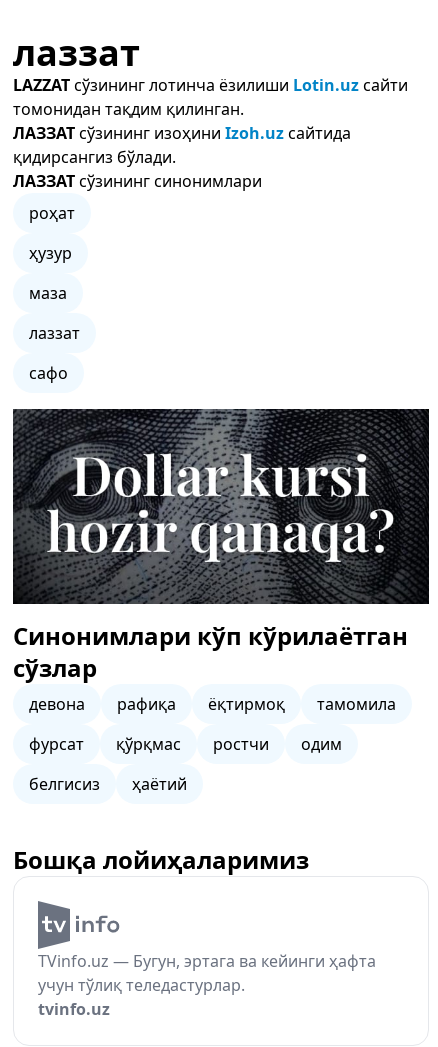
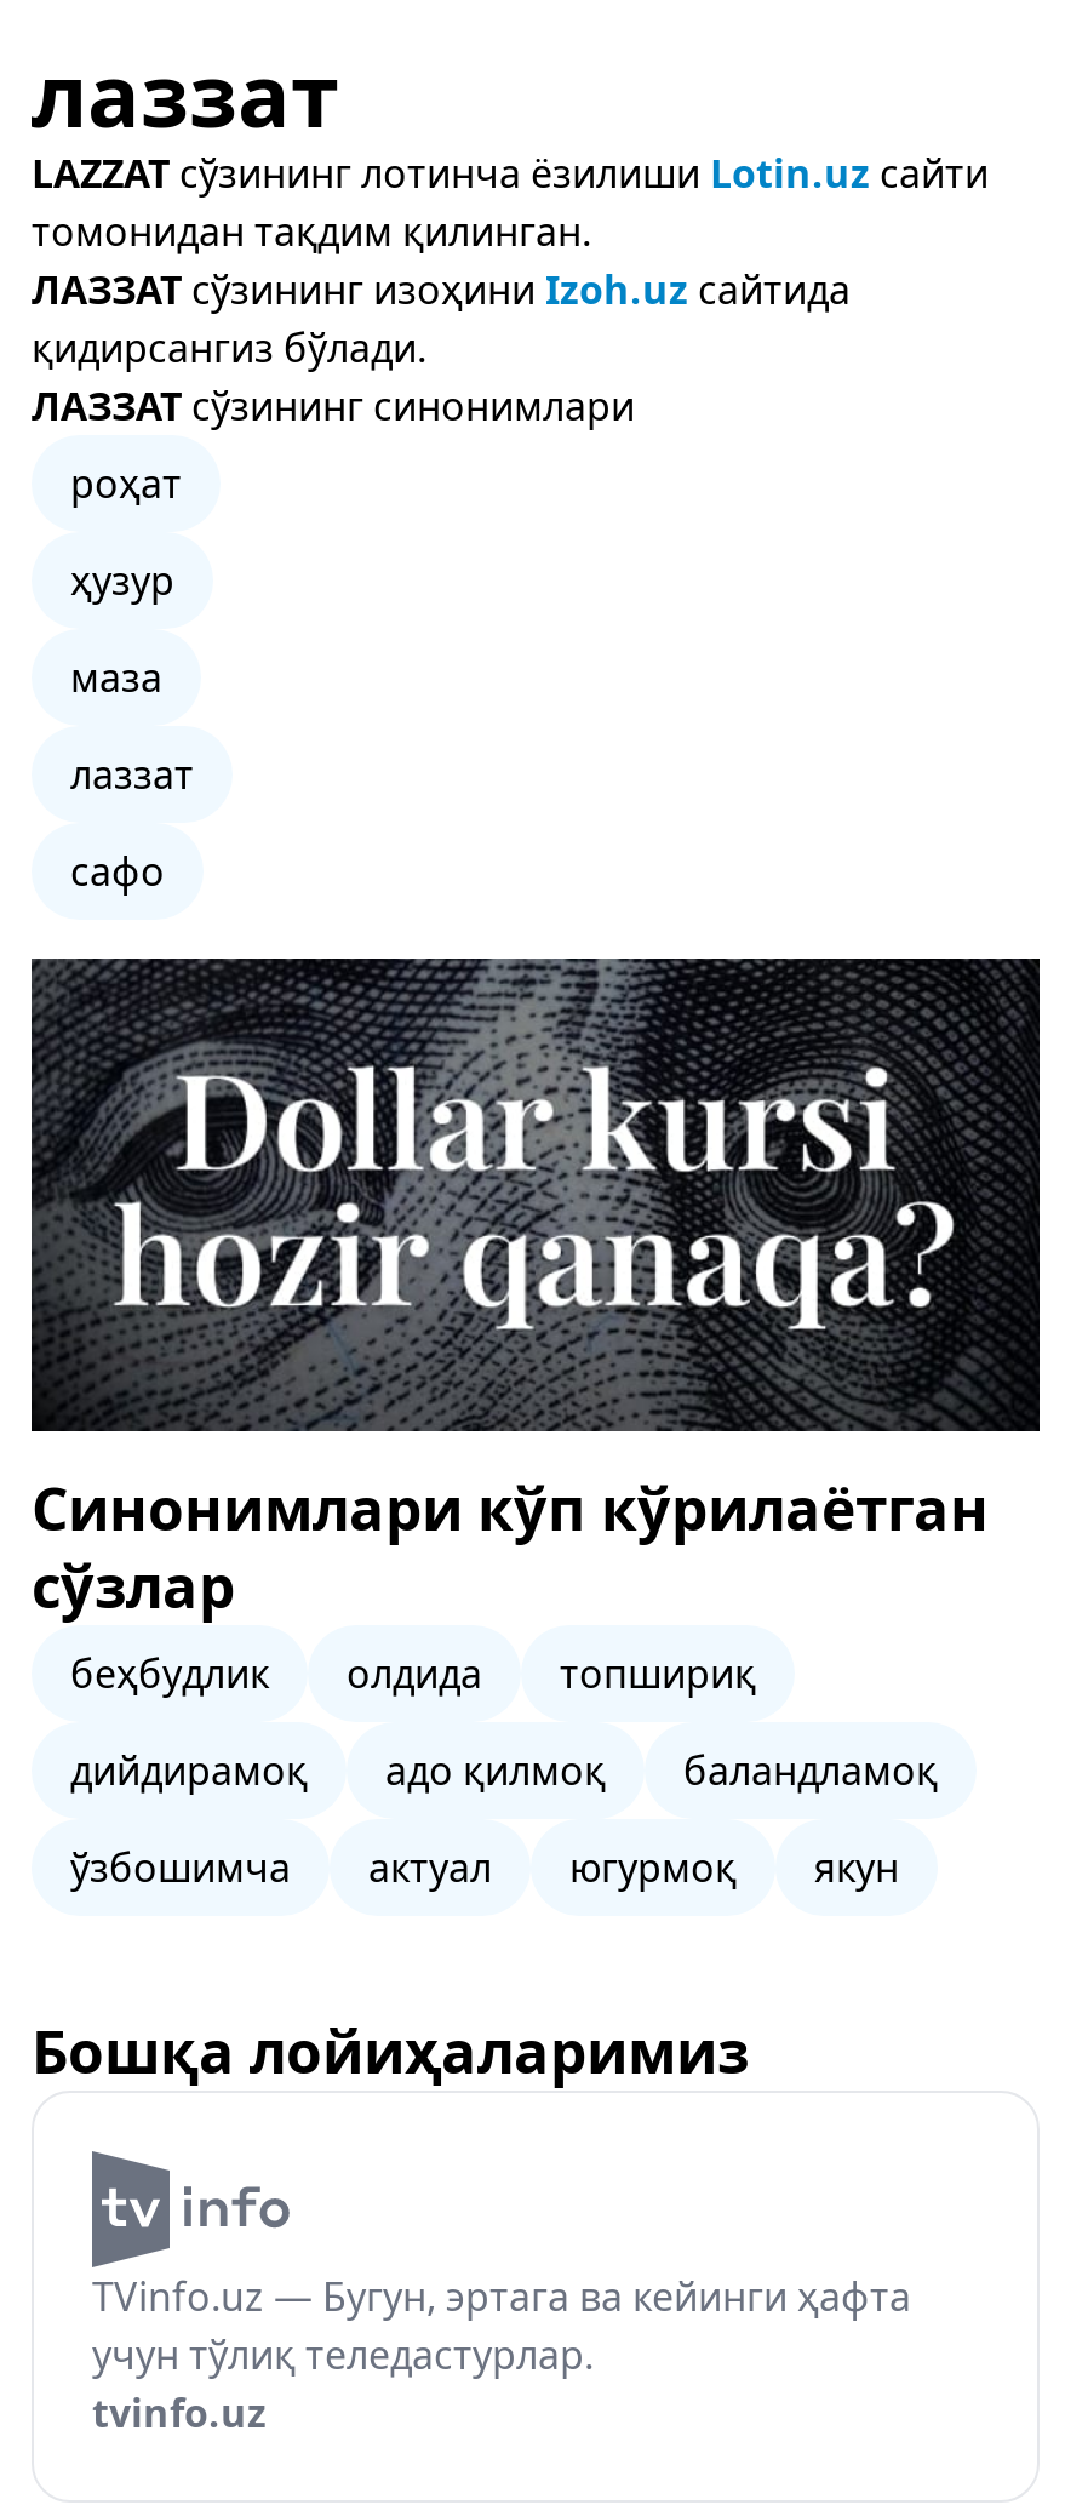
- девона
- рафиқа
- ёқтирмоқ
- тамомила
+ беҳбудлик
+ олдида
+ топшириқ

- фурсат
- қўрқмас
- ростчи
- одим
+ дийдирамоқ
+ адо қилмоқ
+ баландламоқ

- белгисиз
- ҳаётий
+ ўзбошимча
+ актуал
+ югурмоқ
+ якун
